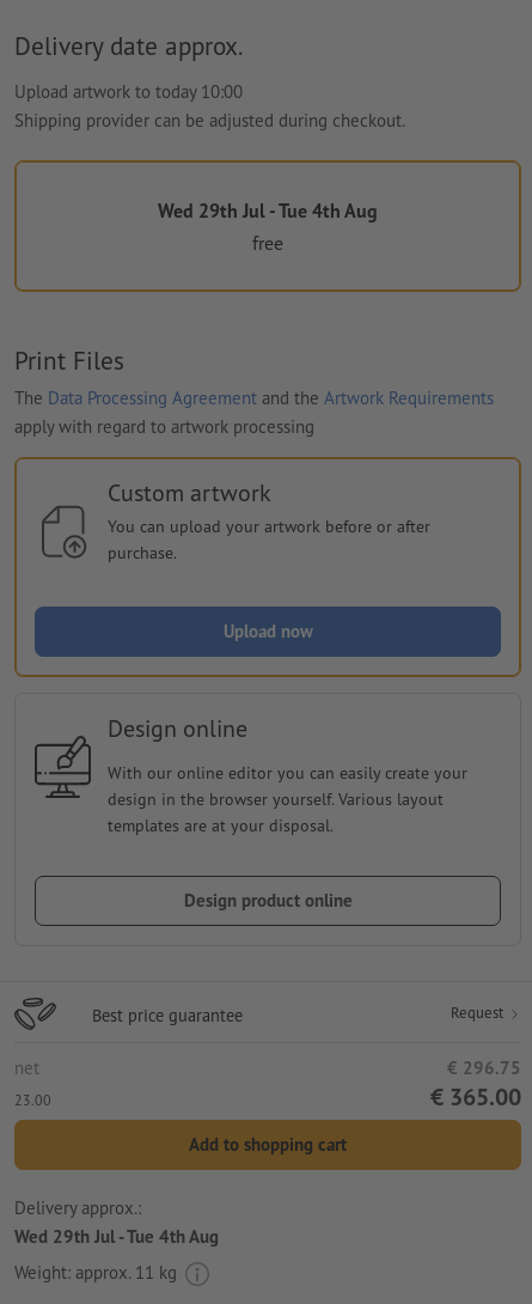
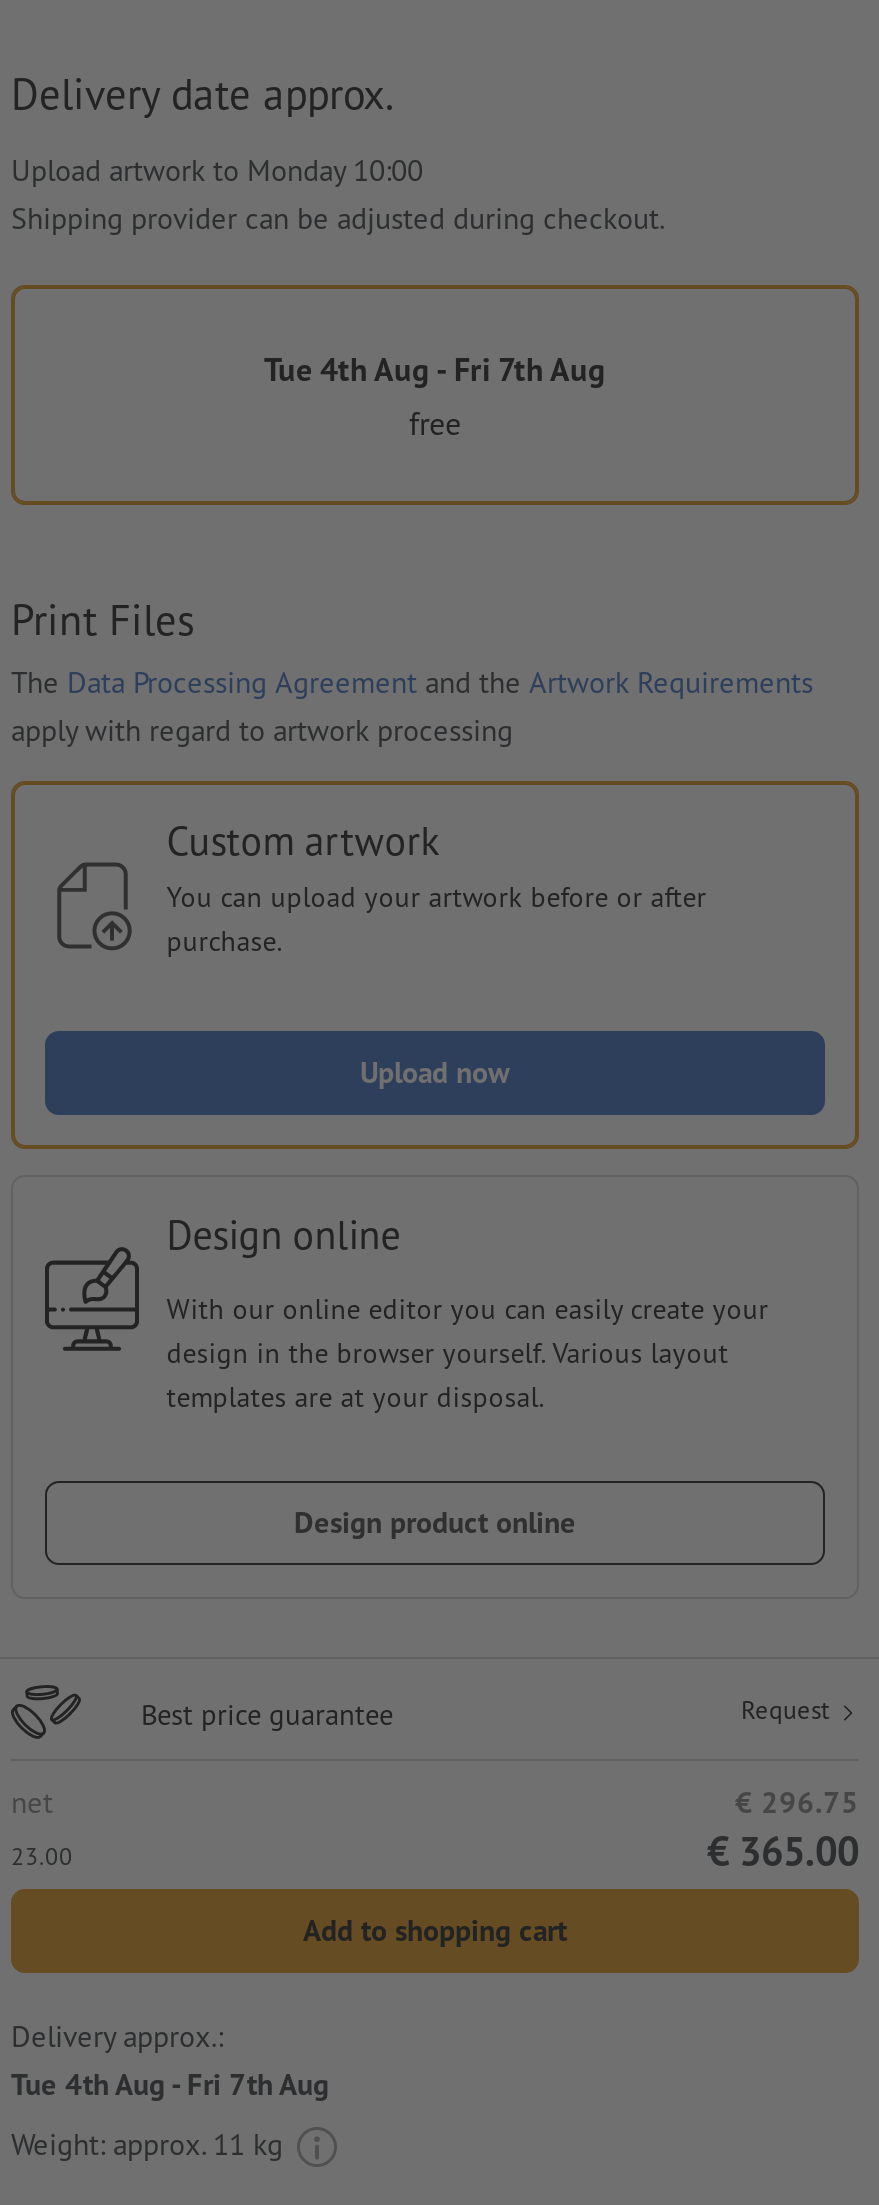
- Upload artwork to today 10:00
+ Upload artwork to Monday 10:00

- Wed 29th Jul - Tue 4th Aug
+ Tue 4th Aug - Fri 7th Aug

- Wed 29th Jul - Tue 4th Aug
+ Tue 4th Aug - Fri 7th Aug
